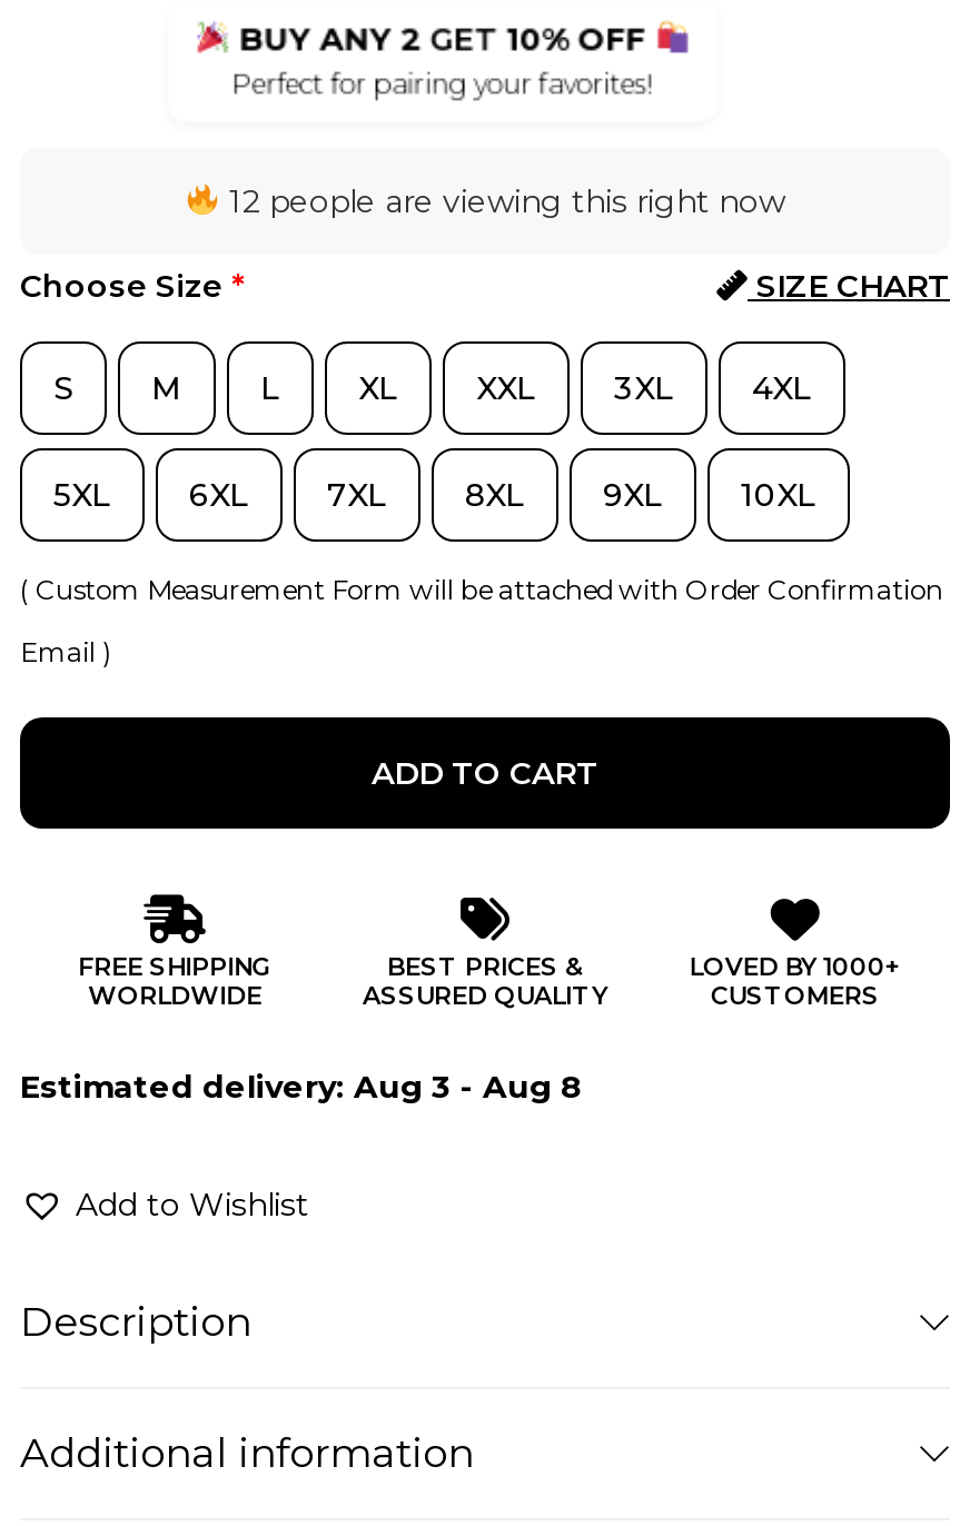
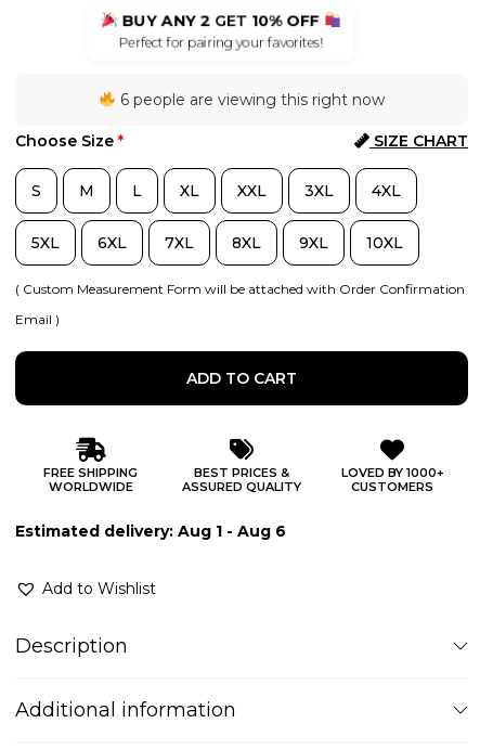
- 12 people are viewing this right now
+ 6 people are viewing this right now

- Estimated delivery: Aug 3 - Aug 8
+ Estimated delivery: Aug 1 - Aug 6
